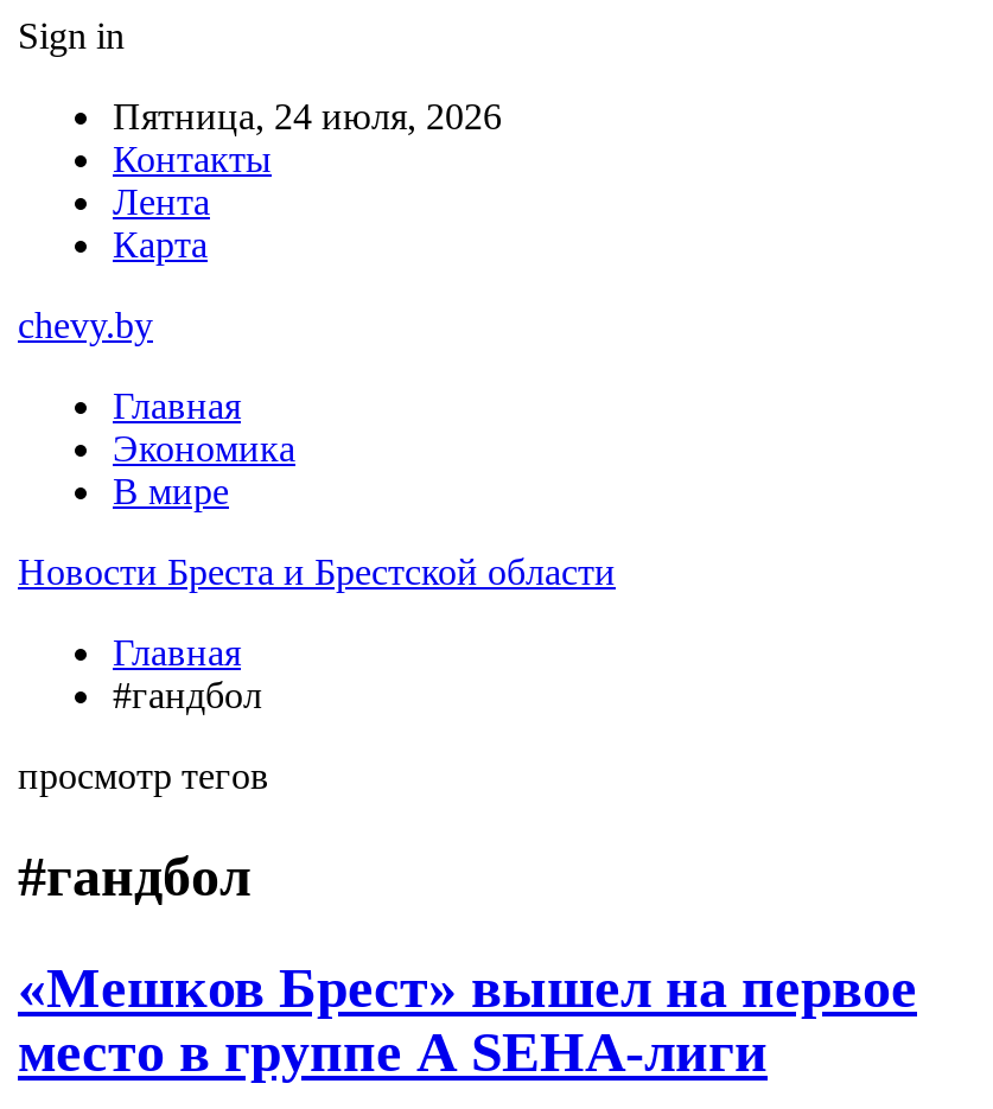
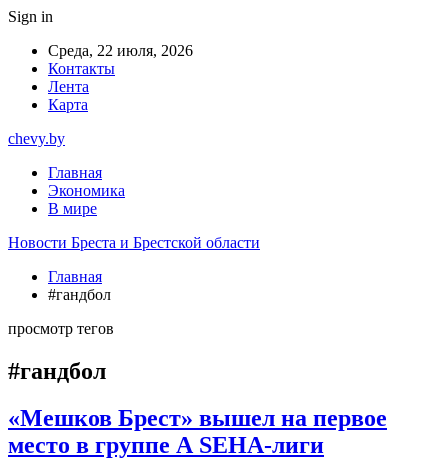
- Пятница, 24 июля, 2026
+ Среда, 22 июля, 2026
